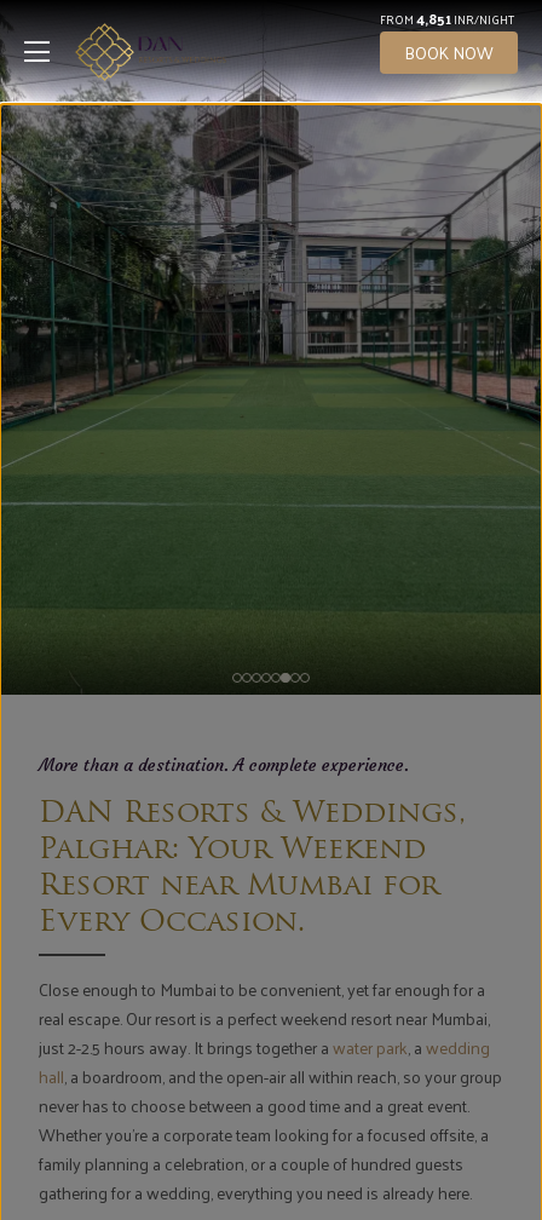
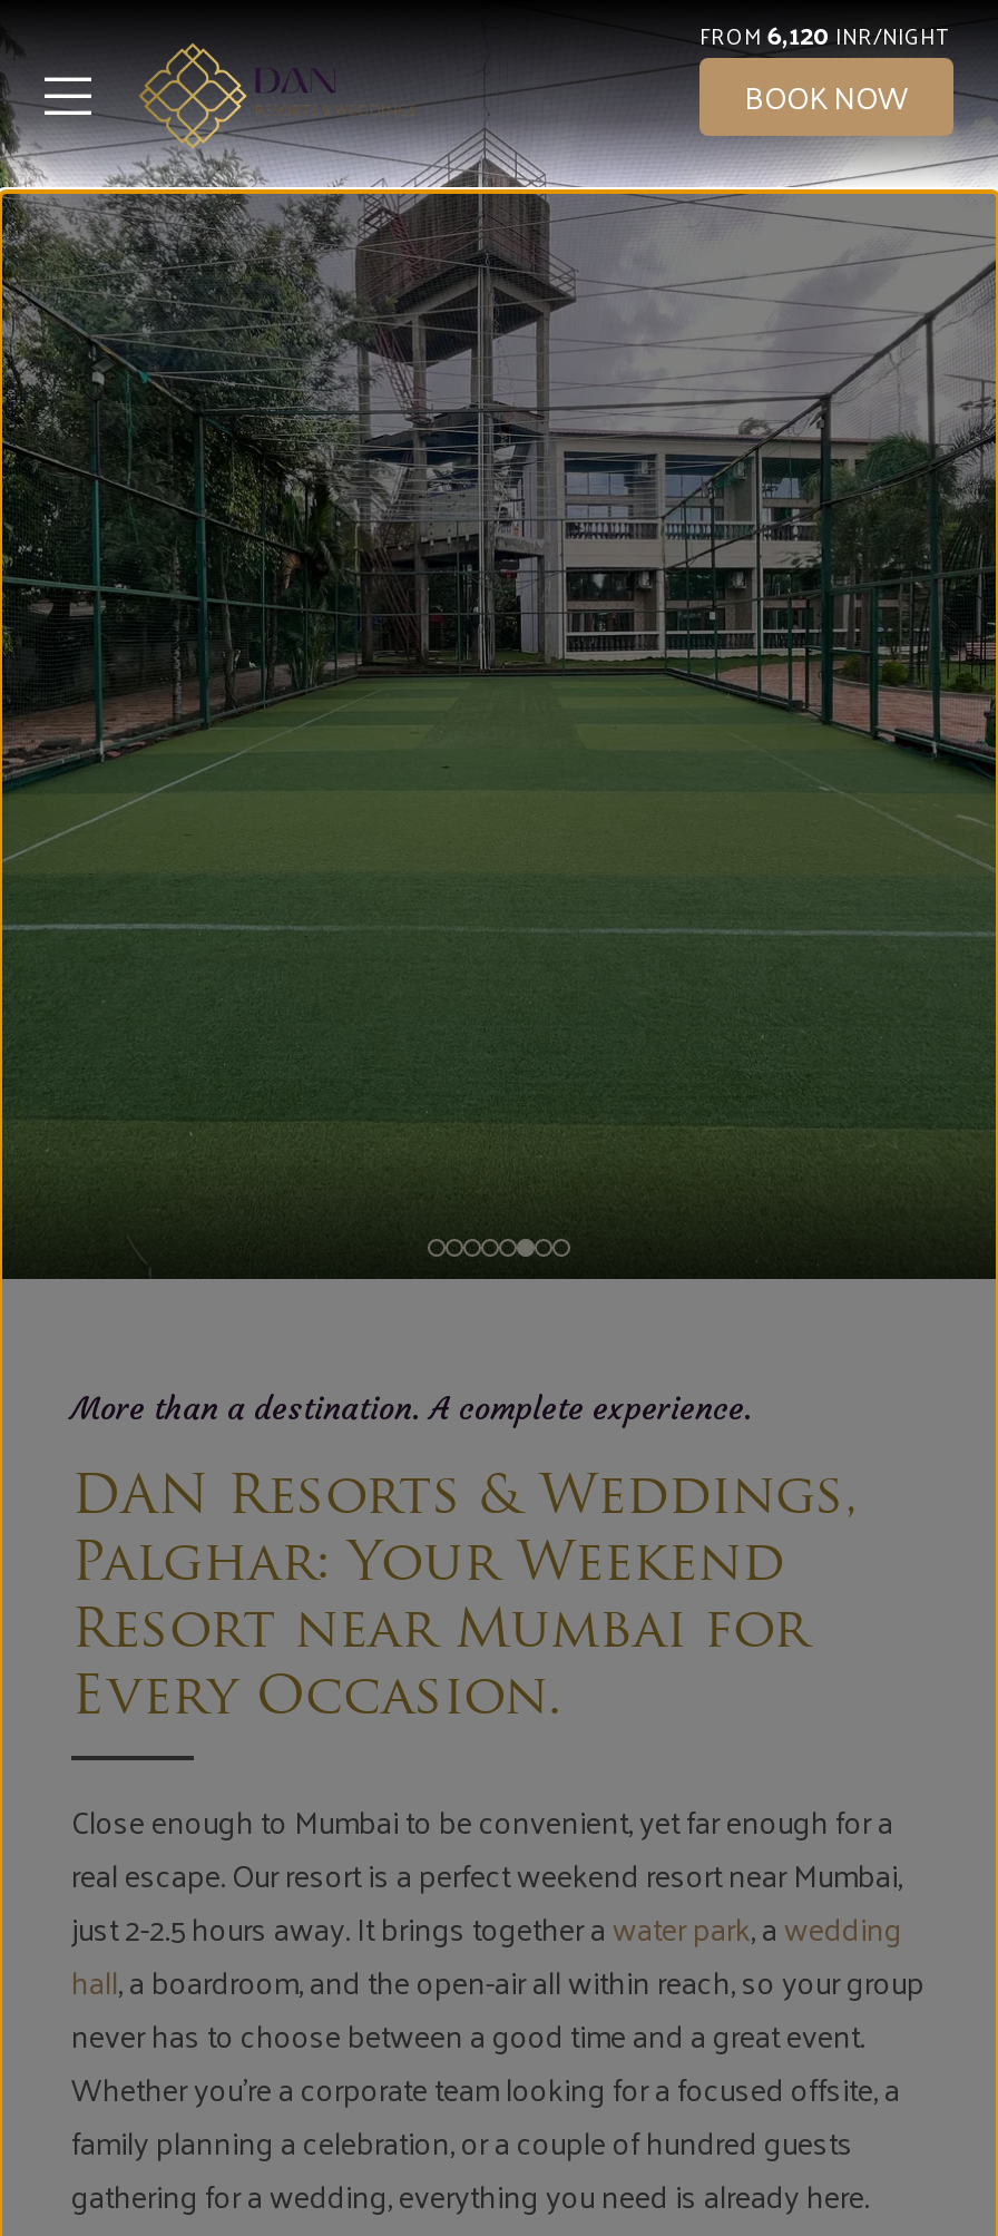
- FROM4,851 INR/NIGHT
+ FROM6,120 INR/NIGHT
